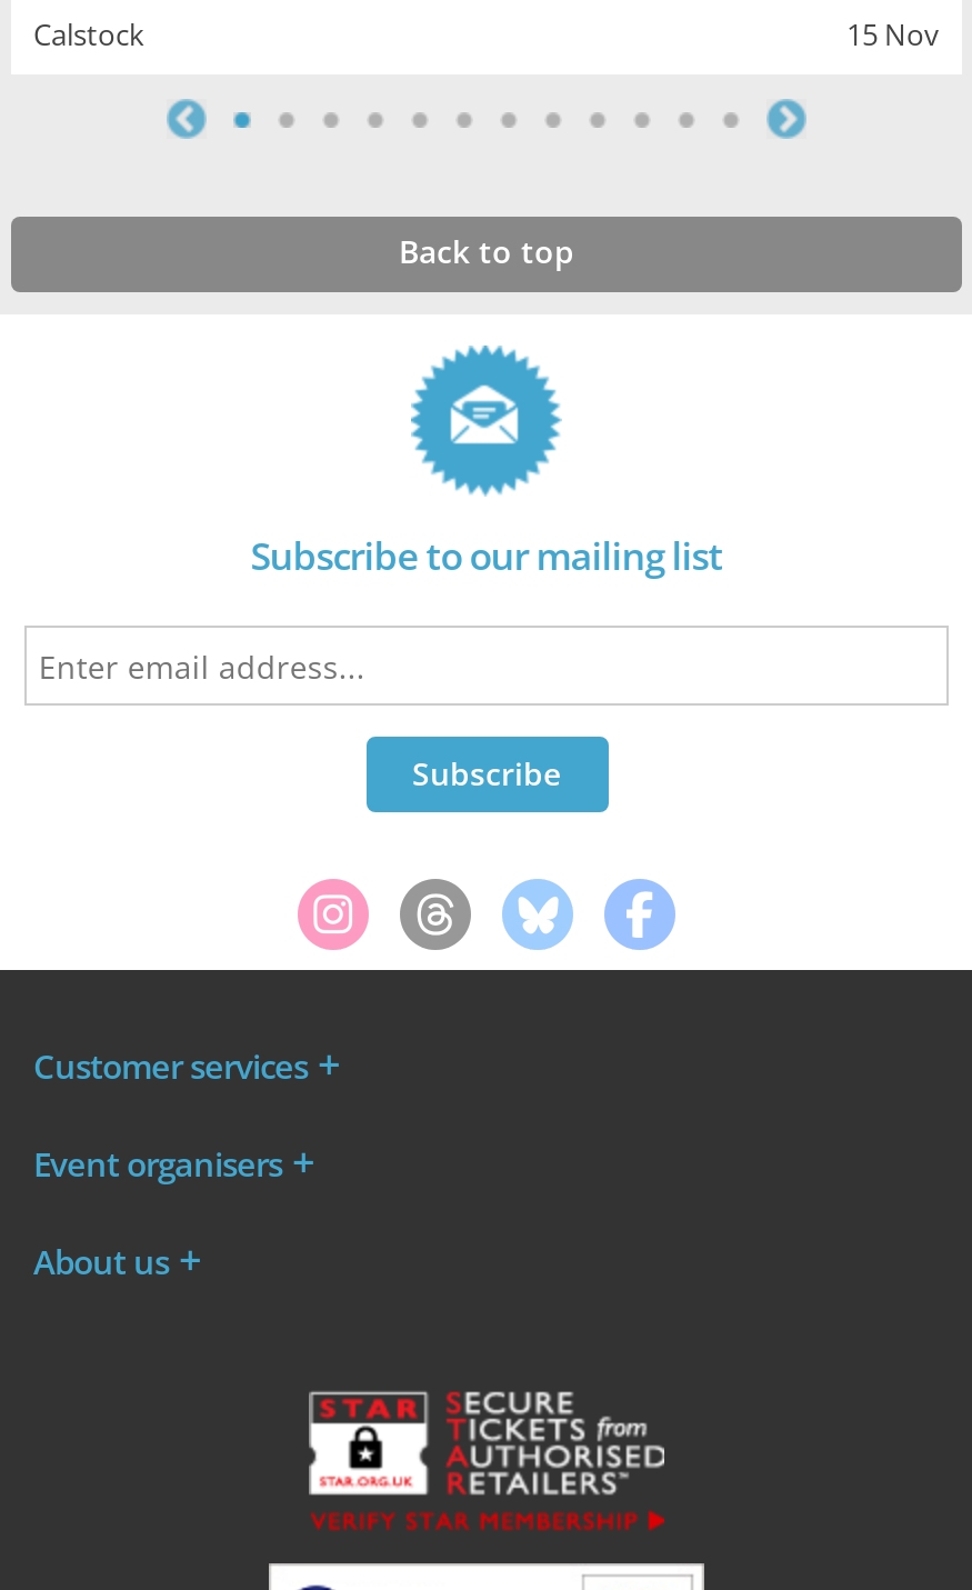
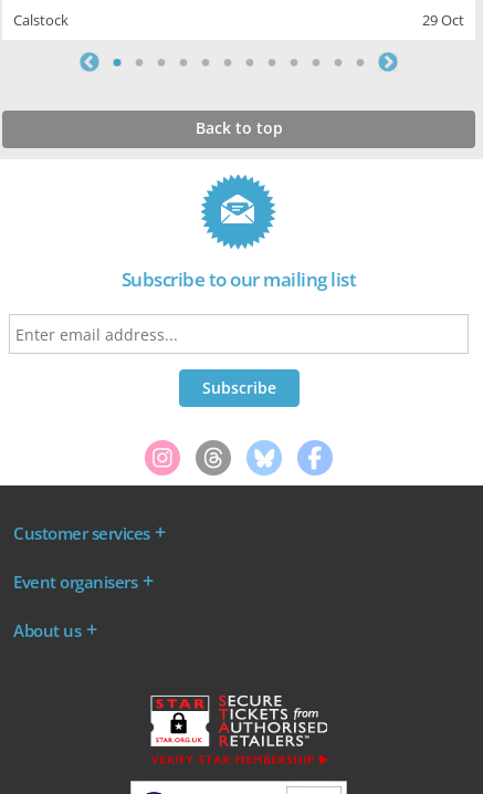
- 15 Nov
+ 29 Oct
